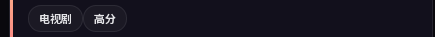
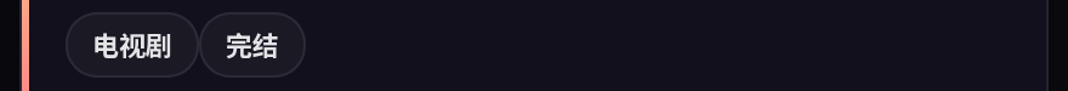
- 高分
+ 完结
